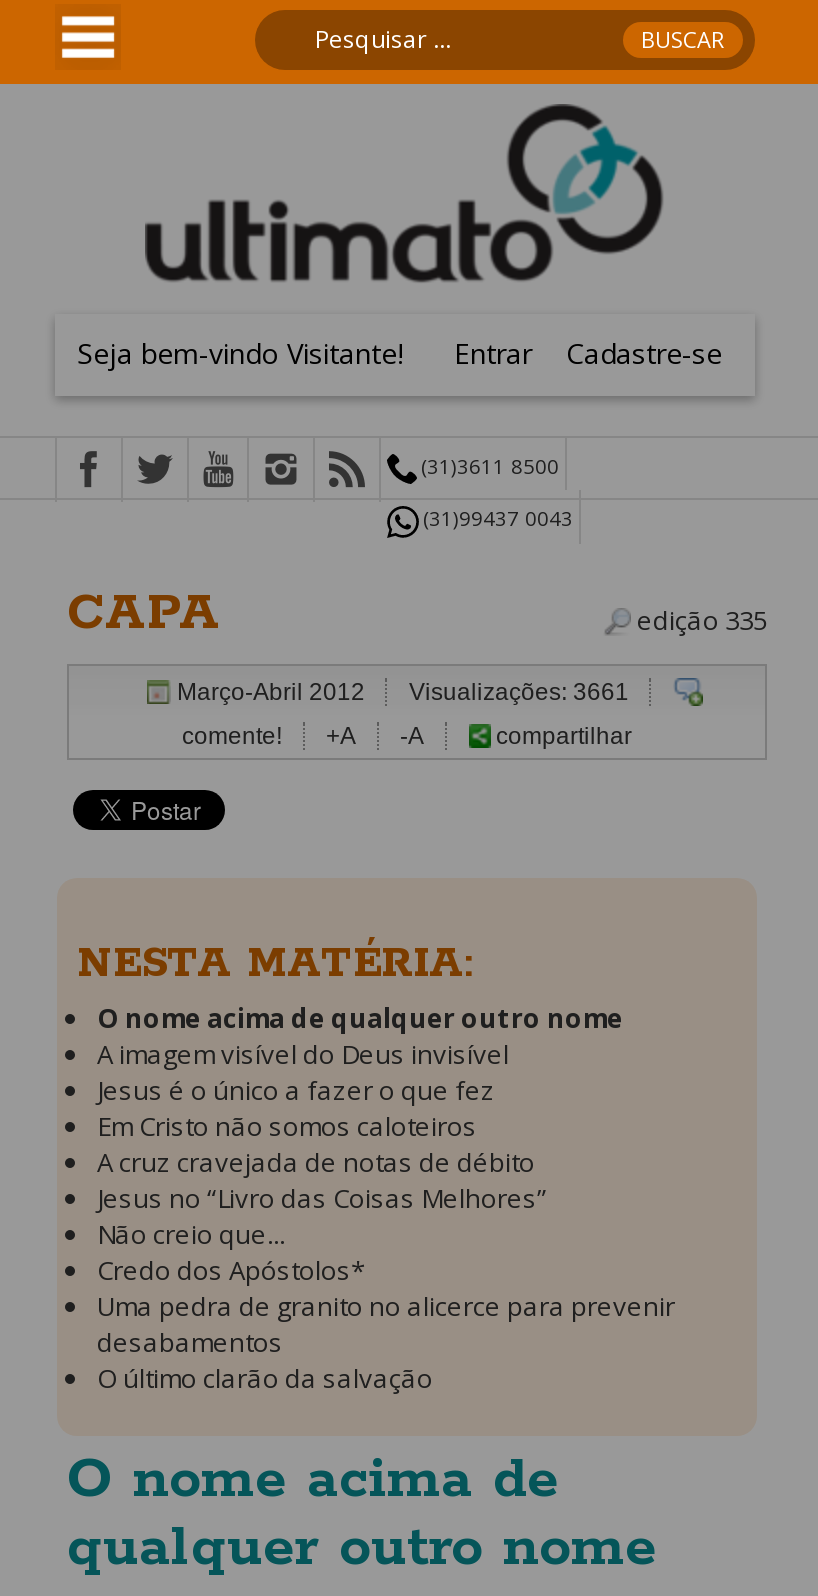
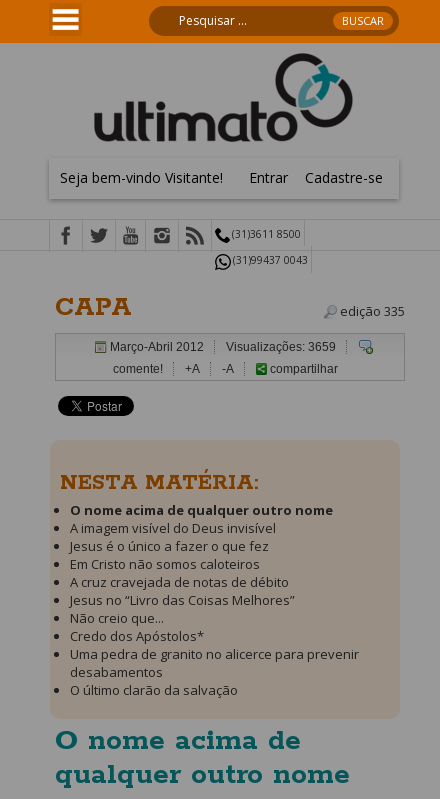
- Visualizações: 3661
+ Visualizações: 3659
